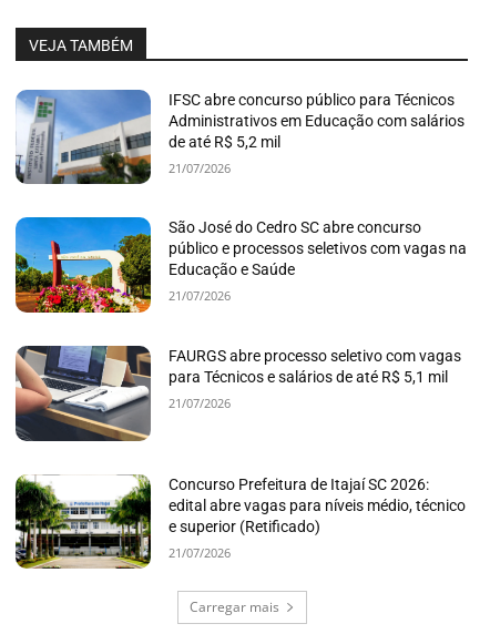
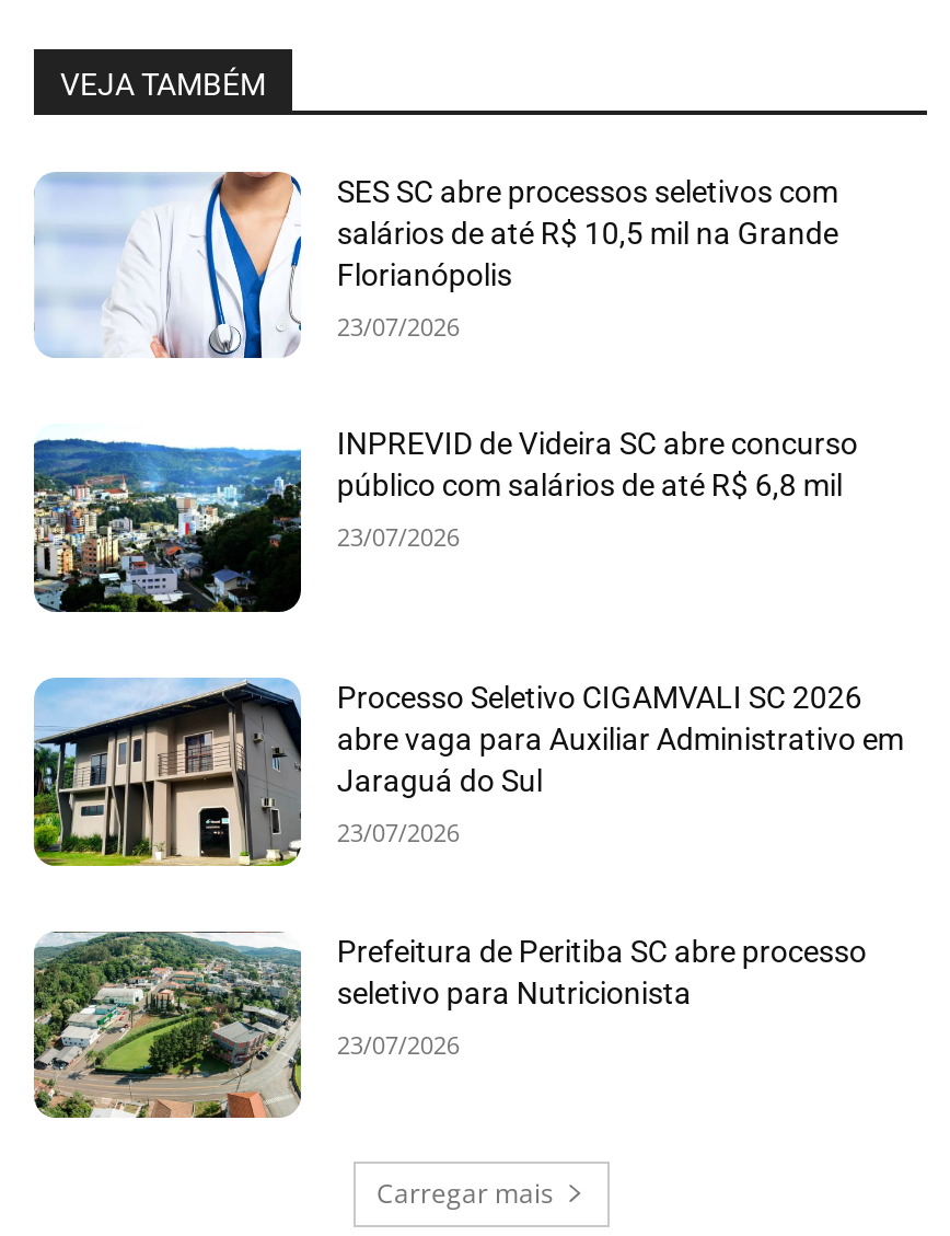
- [image]
- IFSC abre concurso público para Técnicos
- Administrativos em Educação com salários
- de até R$ 5,2 mil
+ [image]
+ SES SC abre processos seletivos com
+ salários de até R$ 10,5 mil na Grande
+ Florianópolis

- 21/07/2026
+ 23/07/2026

- [image]
- São José do Cedro SC abre concurso
- público e processos seletivos com vagas na
- Educação e Saúde
+ [image]
+ INPREVID de Videira SC abre concurso
+ público com salários de até R$ 6,8 mil

- 21/07/2026
+ 23/07/2026

- [image]
- FAURGS abre processo seletivo com vagas
- para Técnicos e salários de até R$ 5,1 mil
+ [image]
+ Processo Seletivo CIGAMVALI SC 2026
+ abre vaga para Auxiliar Administrativo em
+ Jaraguá do Sul

- 21/07/2026
+ 23/07/2026

- [image]
- Concurso Prefeitura de Itajaí SC 2026:
- edital abre vagas para níveis médio, técnico
- e superior (Retificado)
+ [image]
+ Prefeitura de Peritiba SC abre processo
+ seletivo para Nutricionista

- 21/07/2026
+ 23/07/2026
